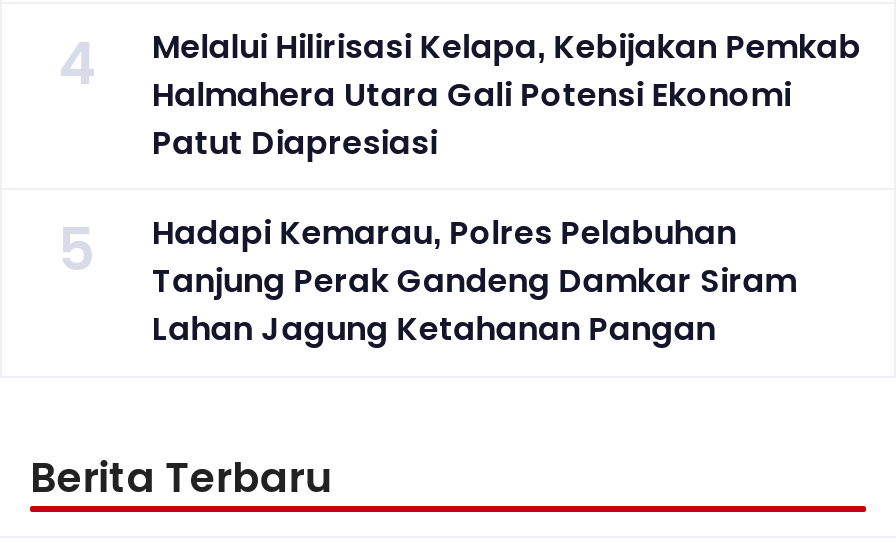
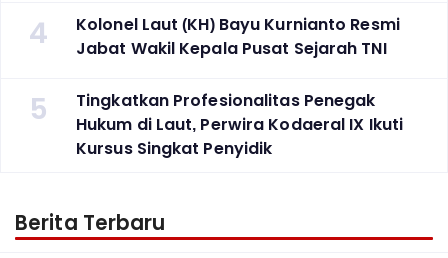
- Melalui Hilirisasi Kelapa, Kebijakan Pemkab
- Halmahera Utara Gali Potensi Ekonomi
- Patut Diapresiasi
+ Kolonel Laut (KH) Bayu Kurnianto Resmi
+ Jabat Wakil Kepala Pusat Sejarah TNI

- Hadapi Kemarau, Polres Pelabuhan
- Tanjung Perak Gandeng Damkar Siram
- Lahan Jagung Ketahanan Pangan
+ Tingkatkan Profesionalitas Penegak
+ Hukum di Laut, Perwira Kodaeral IX Ikuti
+ Kursus Singkat Penyidik
